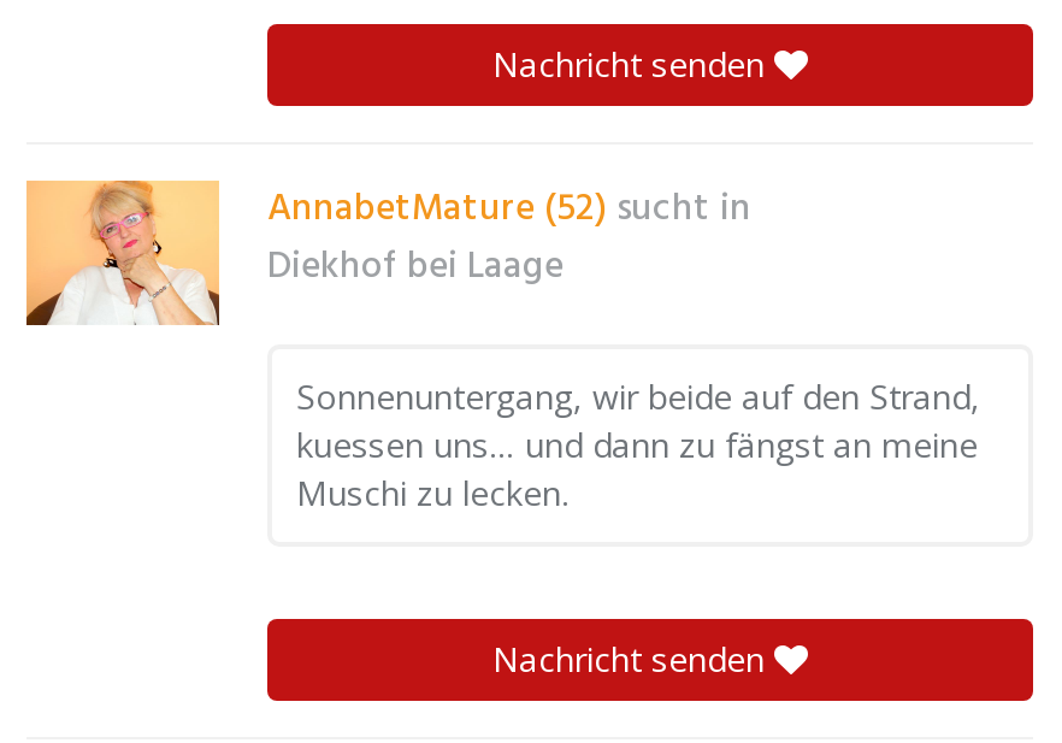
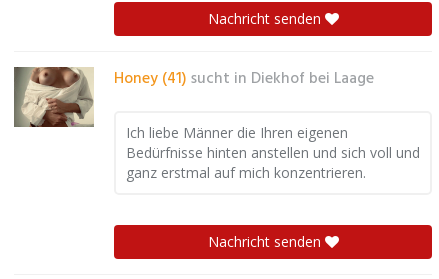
- [image]
- AnnabetMature (52) sucht in
- Diekhof bei Laage
+ [image]
+ Honey (41) sucht in Diekhof bei Laage

- Sonnenuntergang, wir beide auf den Strand,
- kuessen uns… und dann zu fängst an meine
- Muschi zu lecken.
+ Ich liebe Männer die Ihren eigenen
+ Bedürfnisse hinten anstellen und sich voll und
+ ganz erstmal auf mich konzentrieren.
